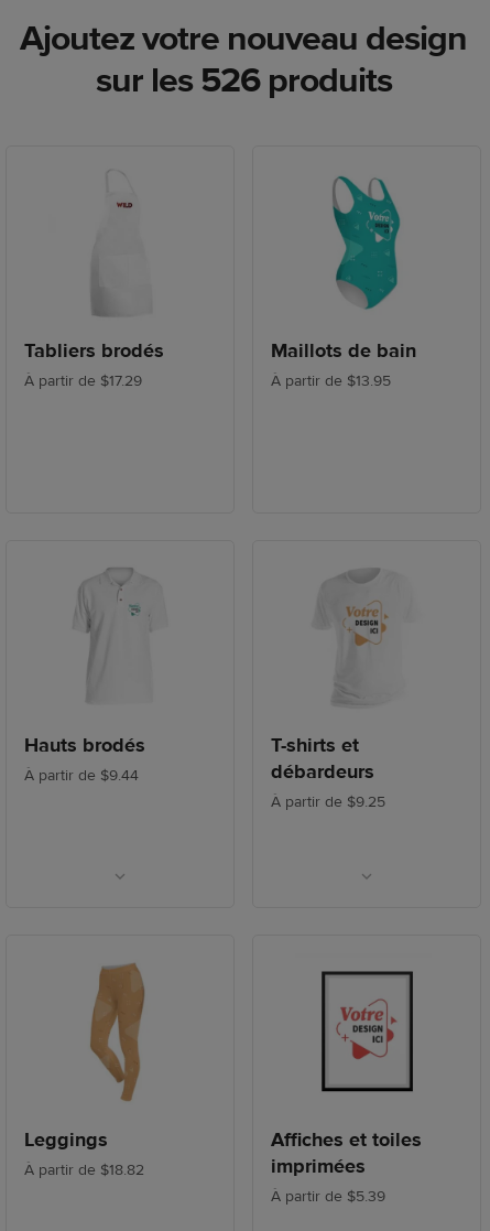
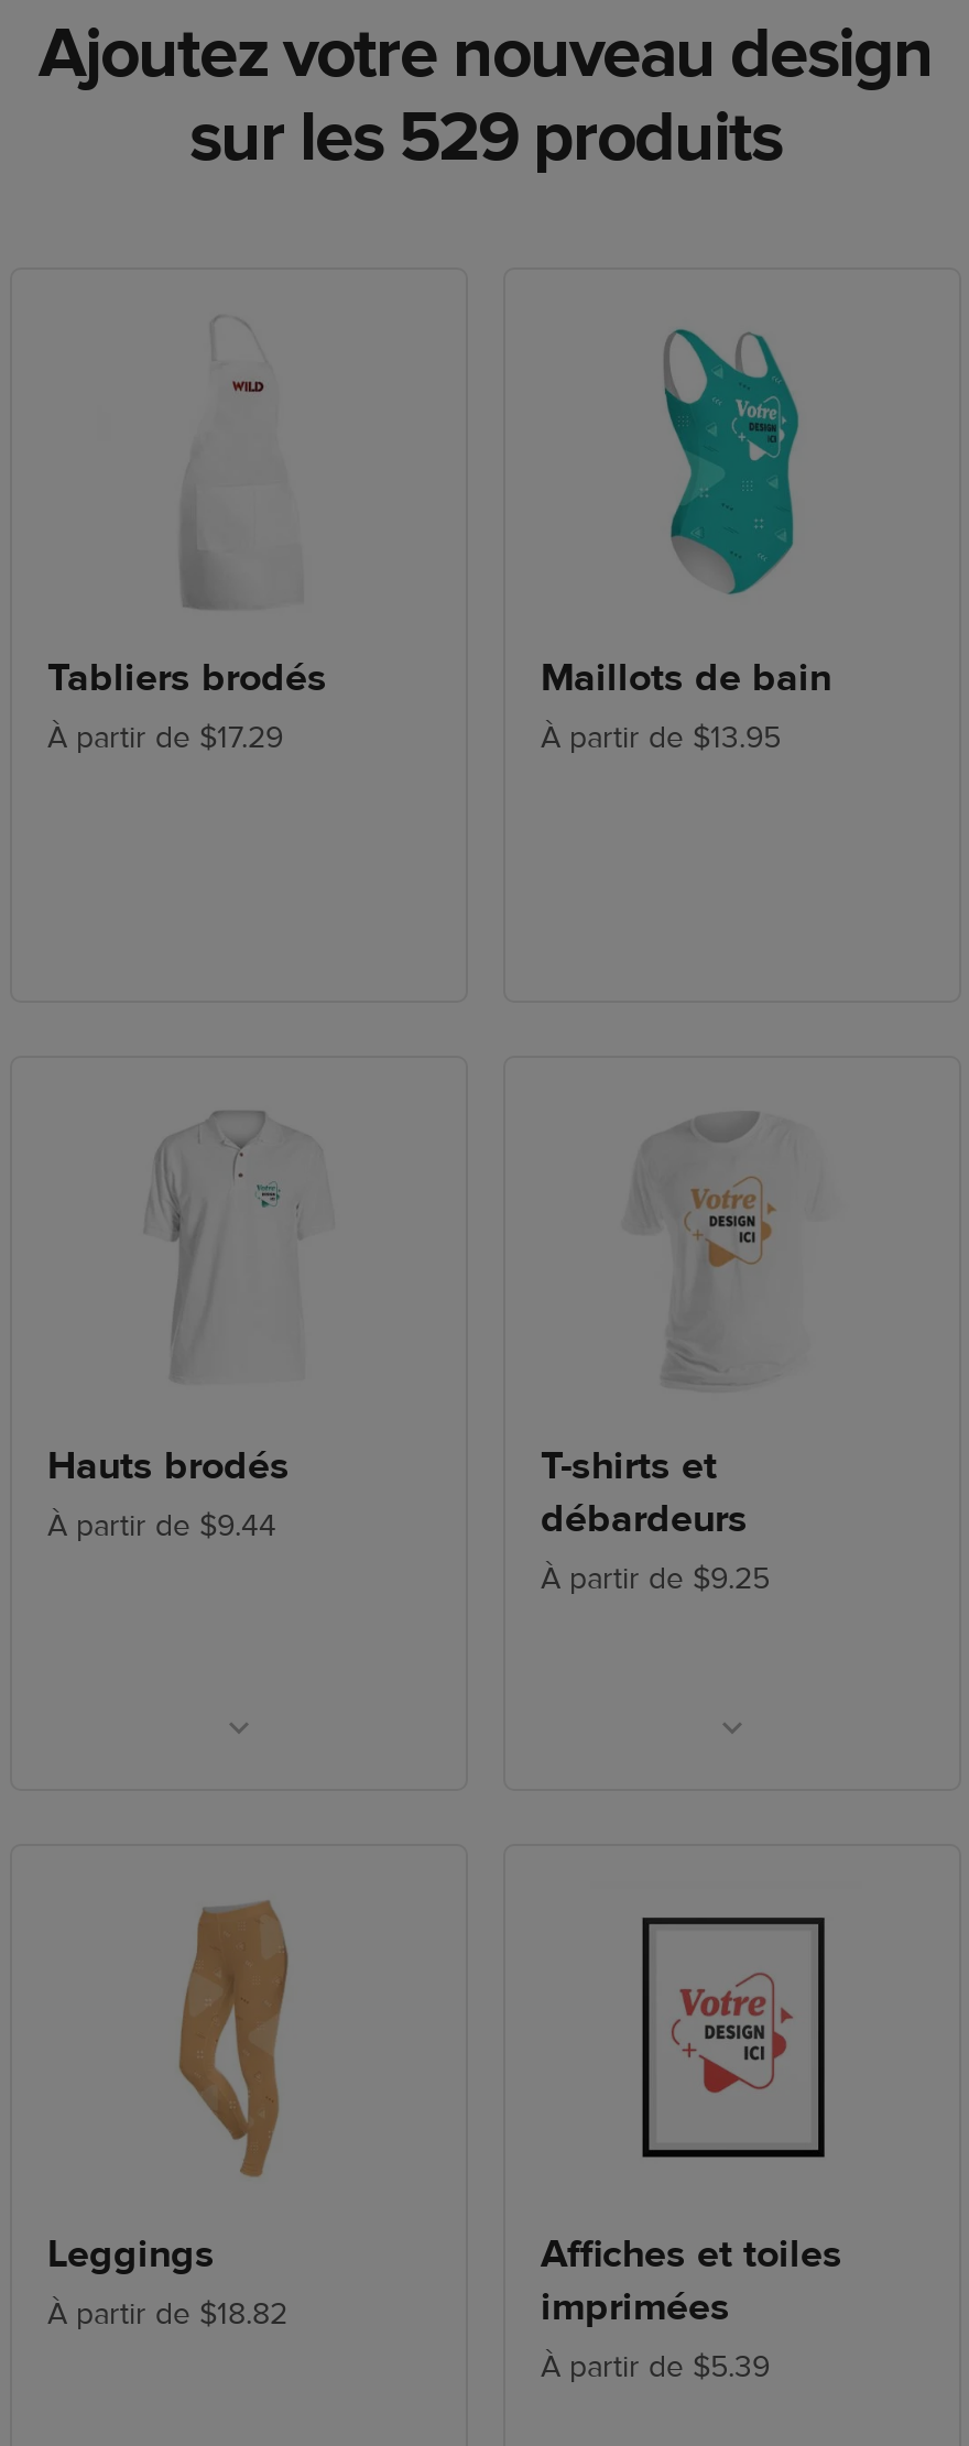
- sur les 526 produits
+ sur les 529 produits
